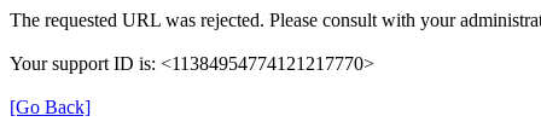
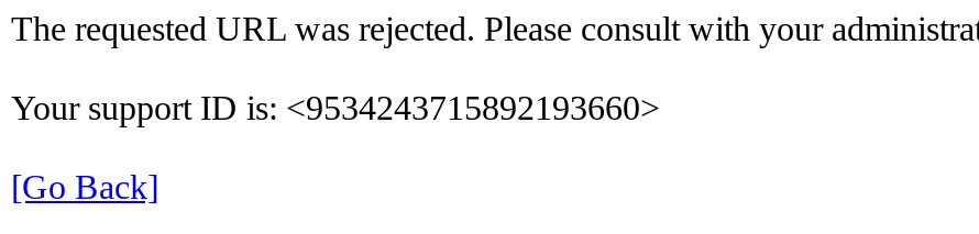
- Your support ID is: <11384954774121217770>
+ Your support ID is: <9534243715892193660>
